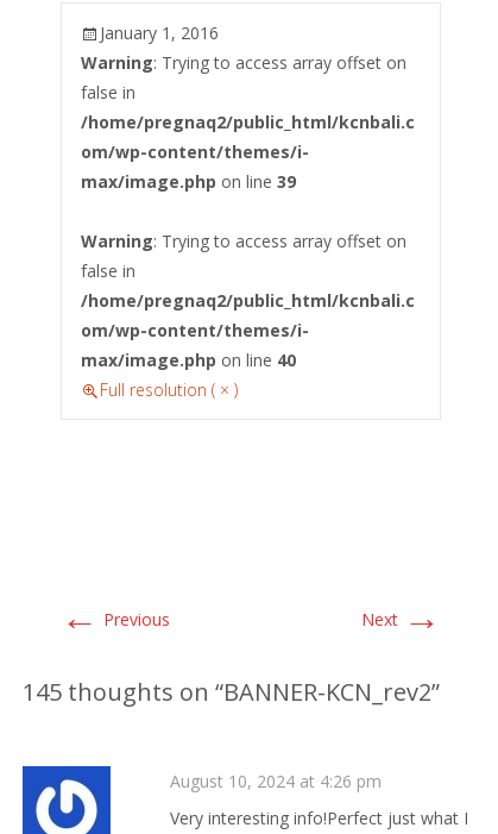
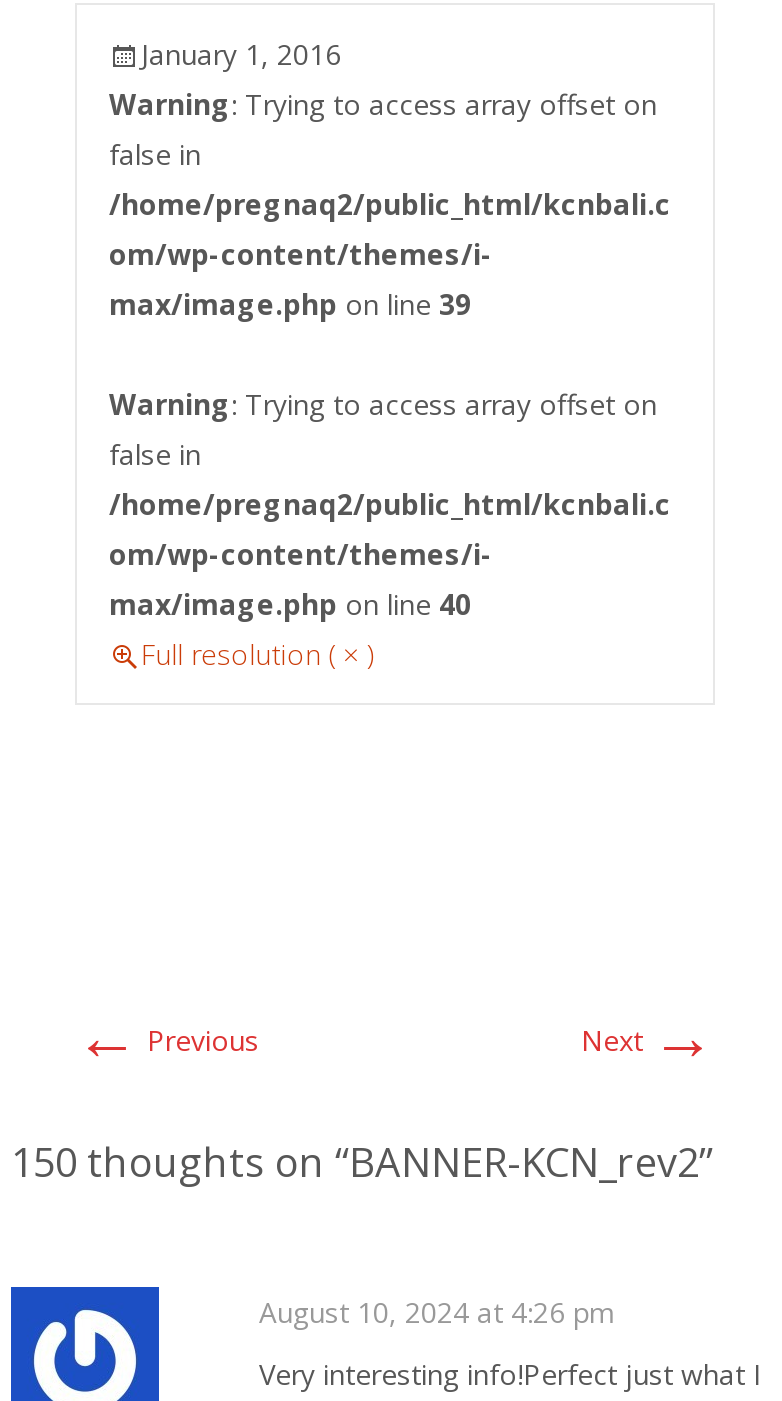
- 145 thoughts on “BANNER-KCN_rev2”
+ 150 thoughts on “BANNER-KCN_rev2”
